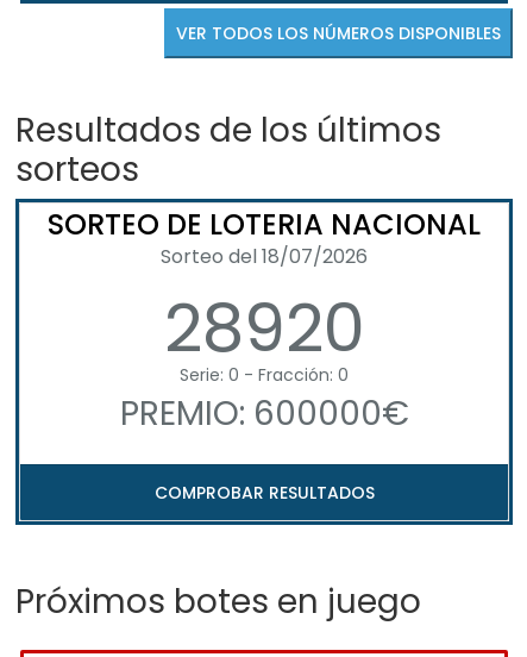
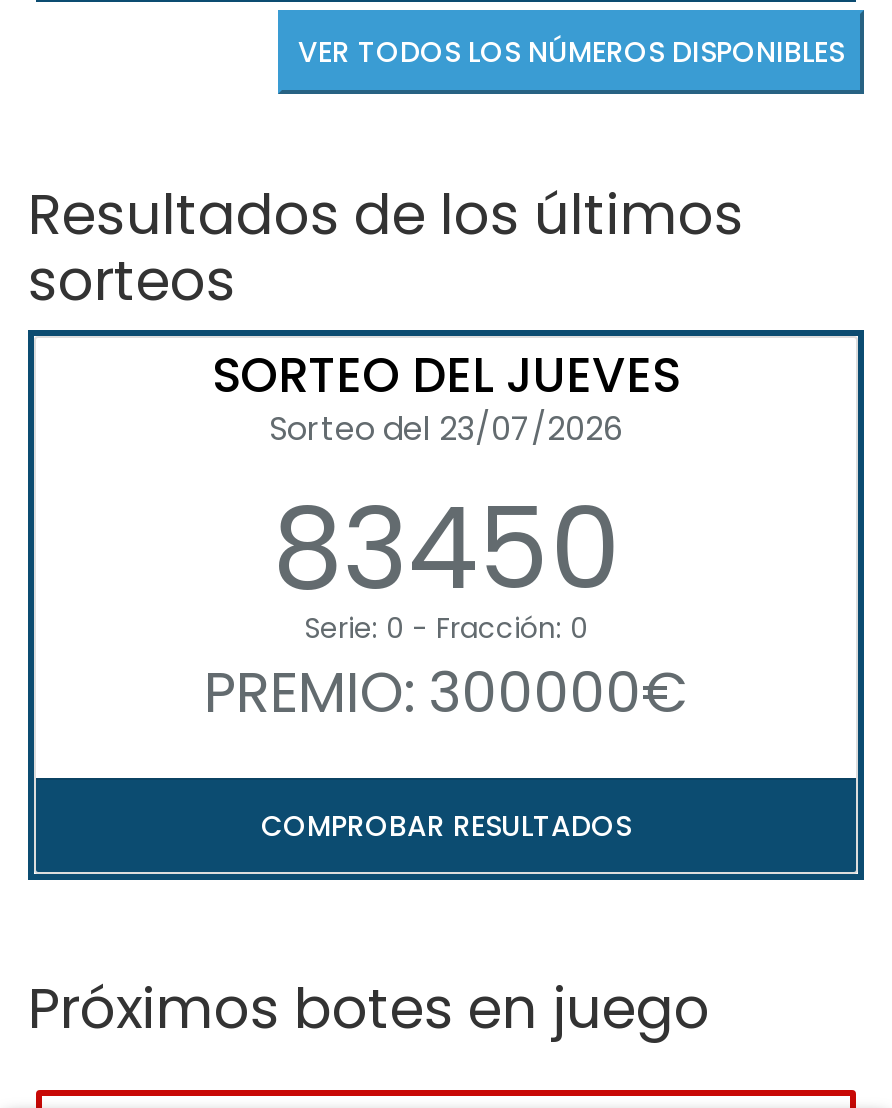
- SORTEO DE LOTERIA NACIONAL
- Sorteo del 18/07/2026
- 28920
+ SORTEO DEL JUEVES
+ Sorteo del 23/07/2026
+ 83450

- PREMIO: 600000€
+ PREMIO: 300000€
